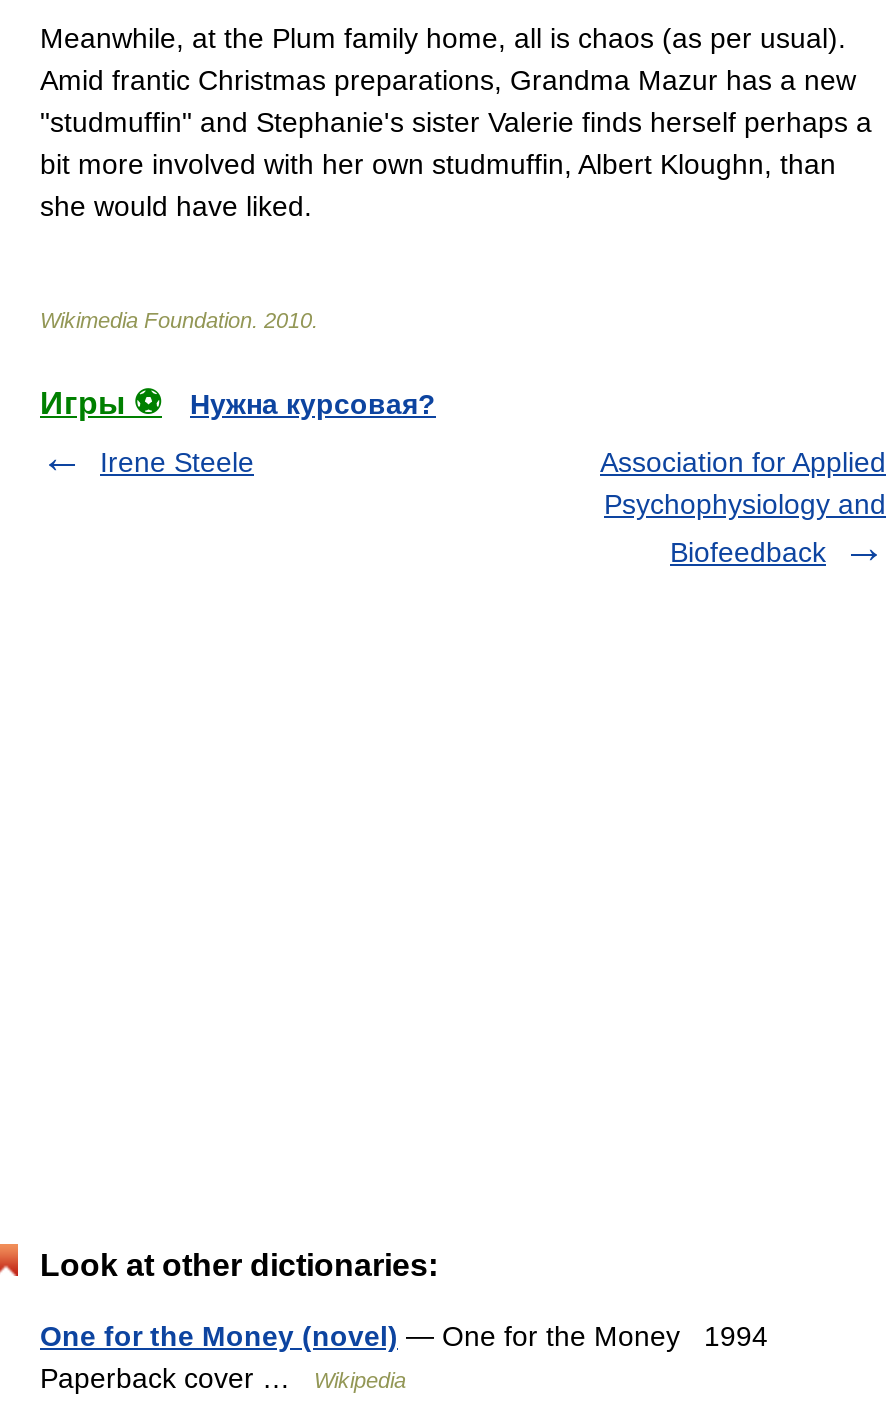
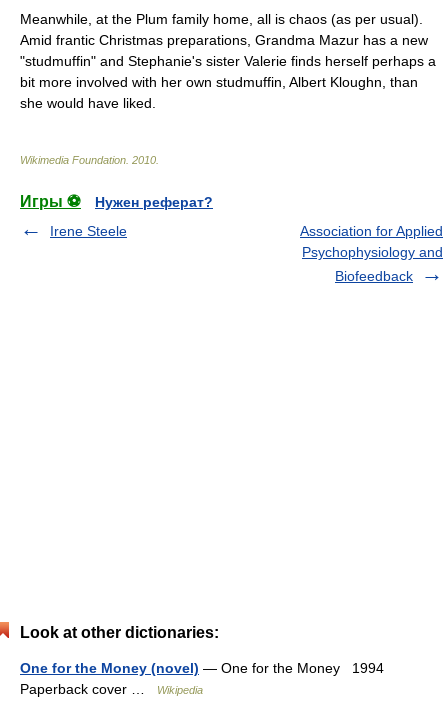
- Нужна курсовая?
+ Нужен реферат?
